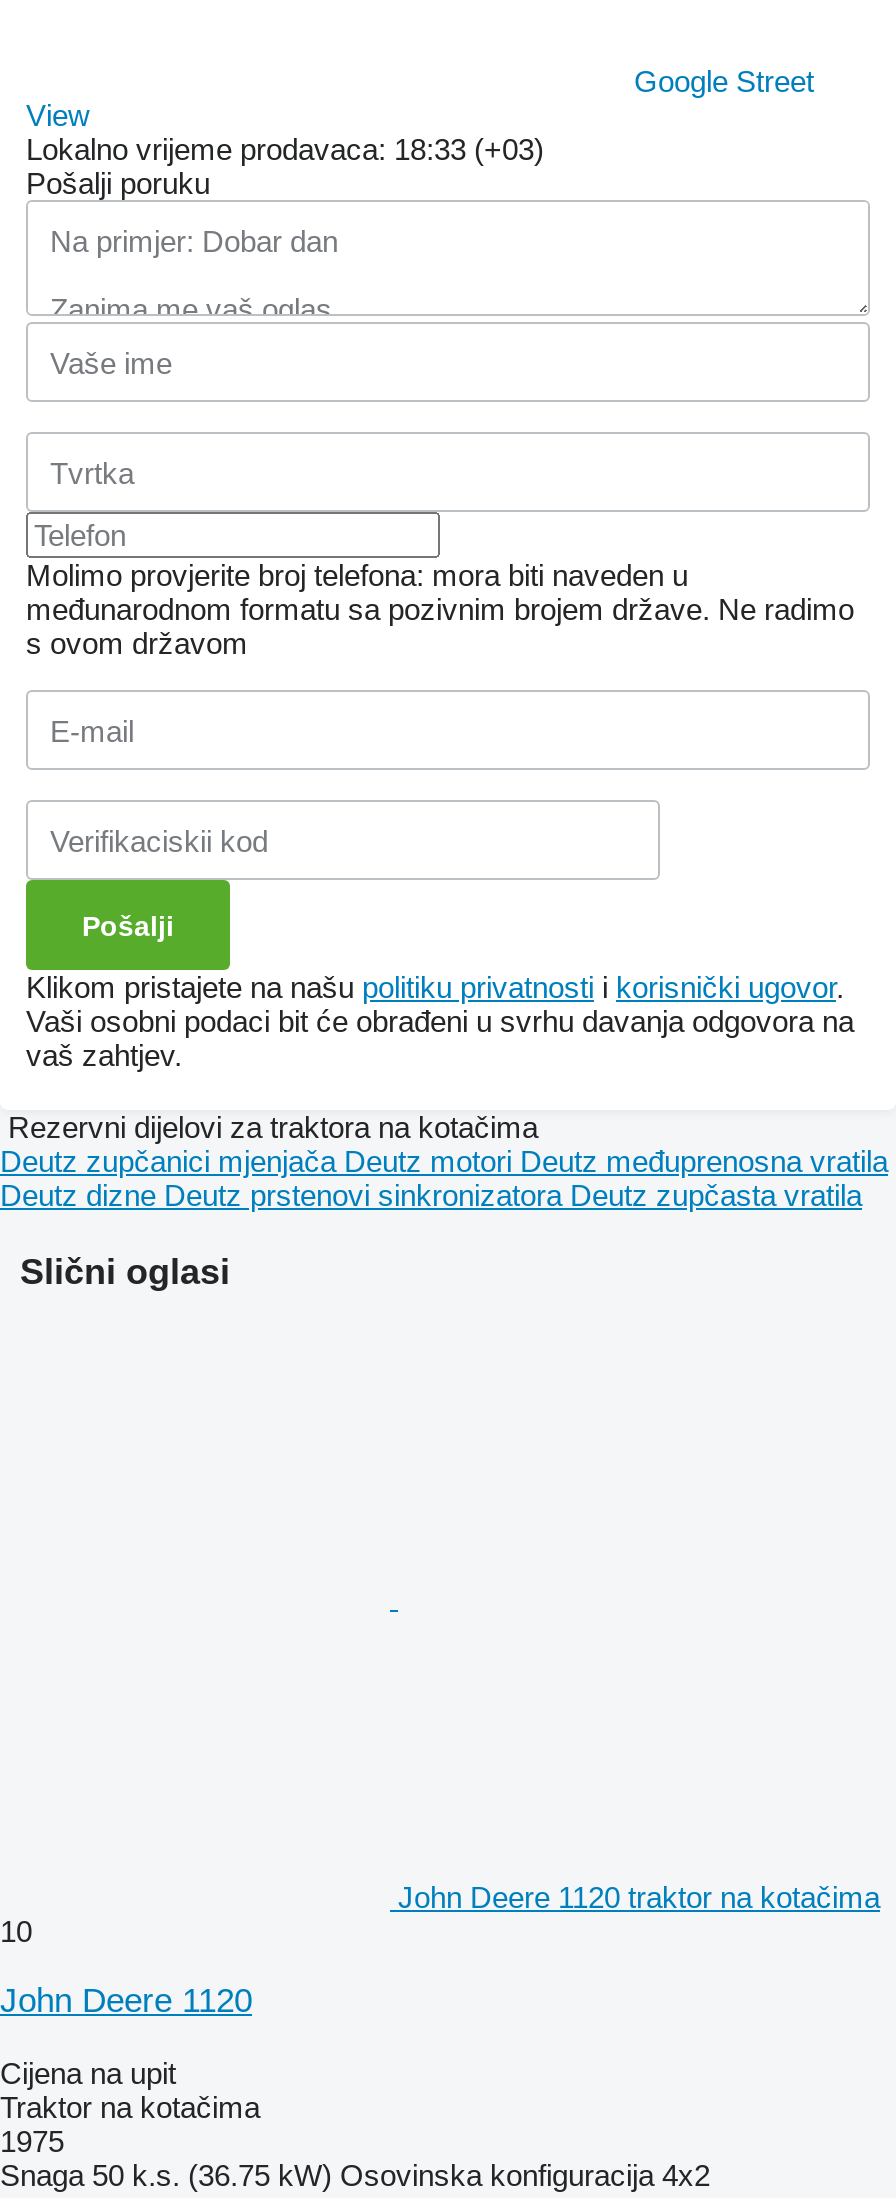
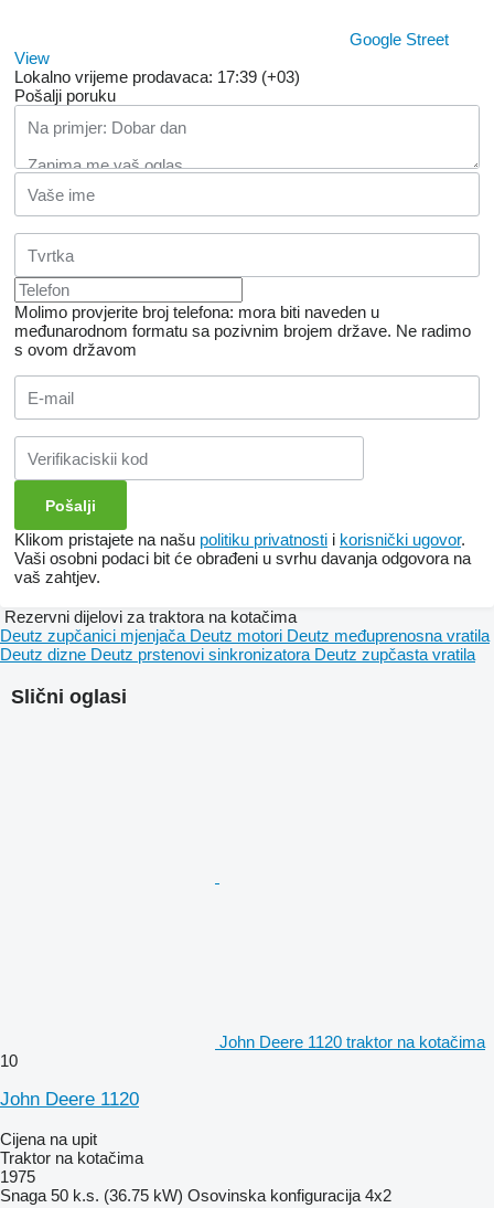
- Lokalno vrijeme prodavaca: 18:33 (+03)
+ Lokalno vrijeme prodavaca: 17:39 (+03)
